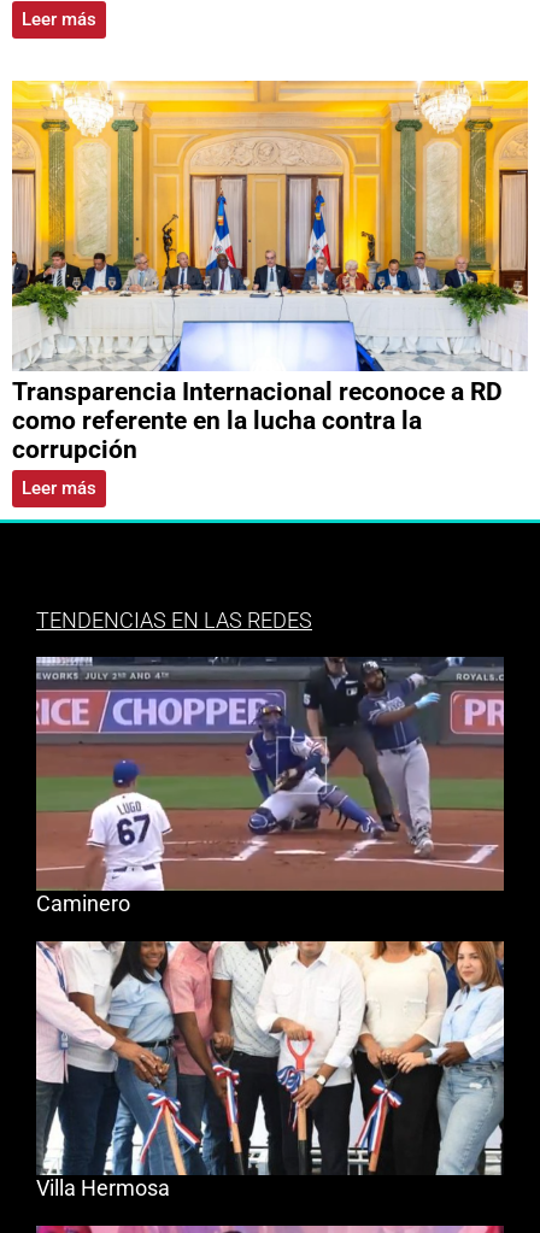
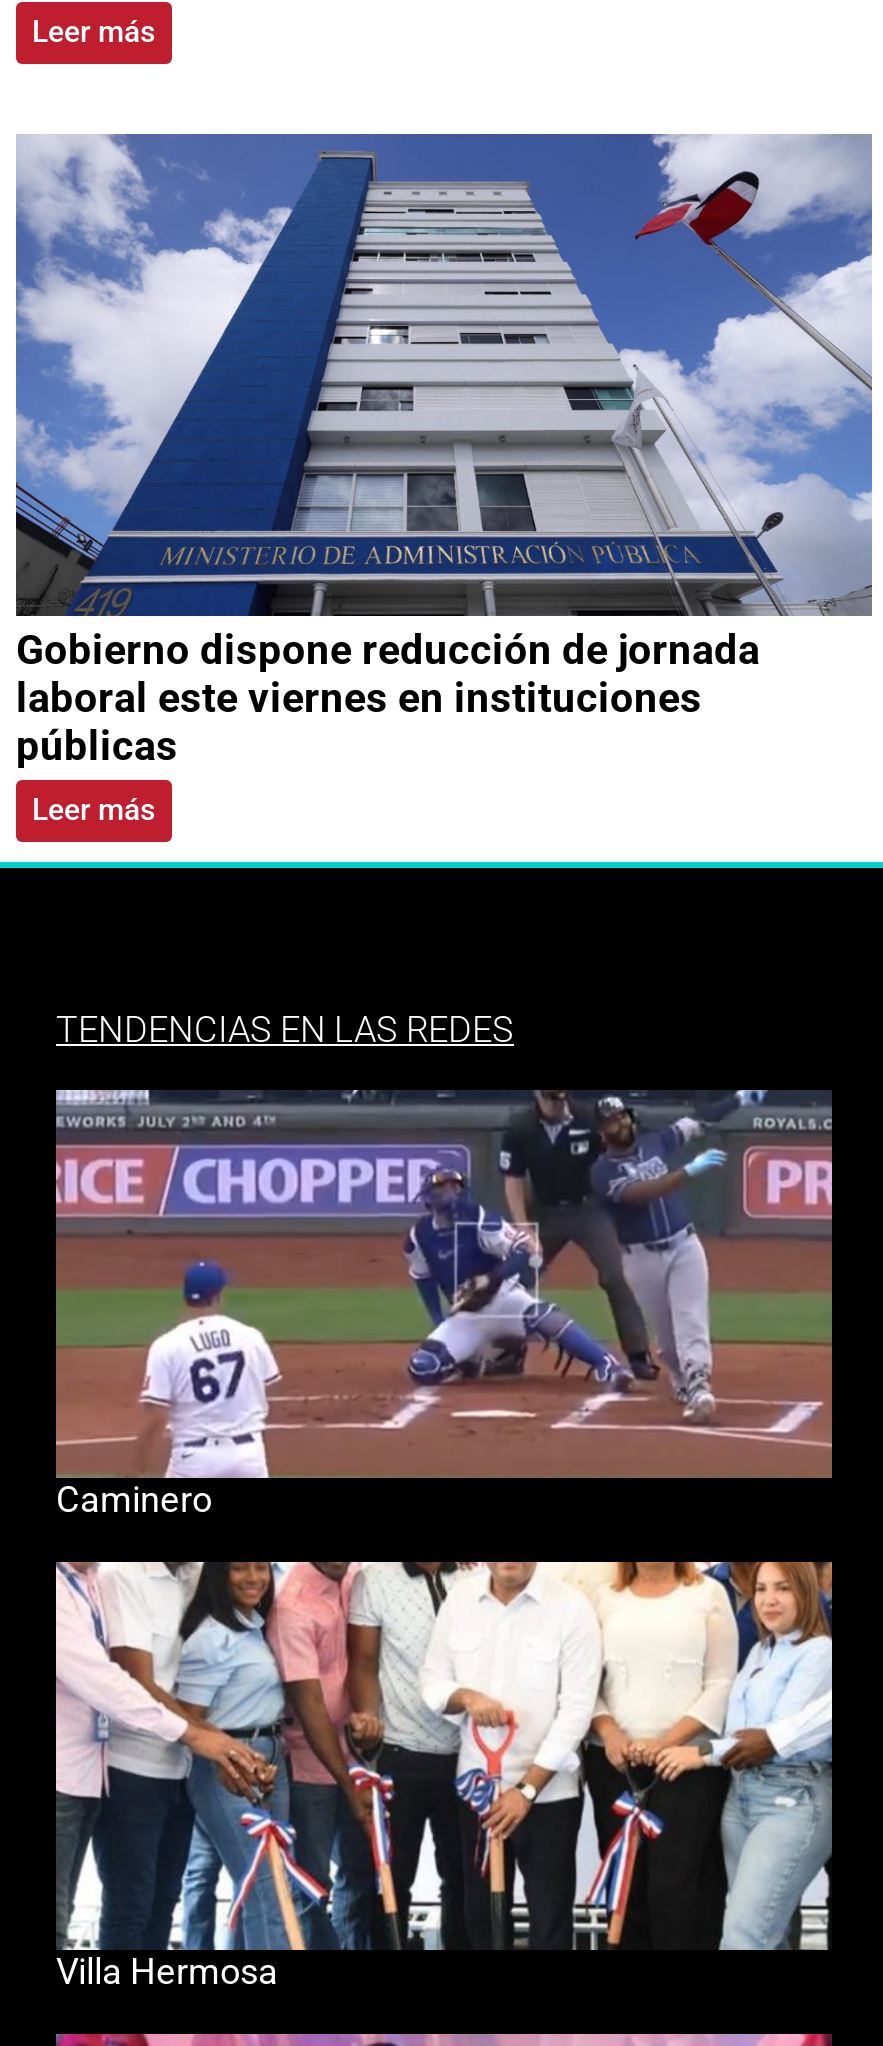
- [image]
- Transparencia Internacional reconoce a RD
- como referente en la lucha contra la
- corrupción
+ [image]
+ Gobierno dispone reducción de jornada
+ laboral este viernes en instituciones
+ públicas
